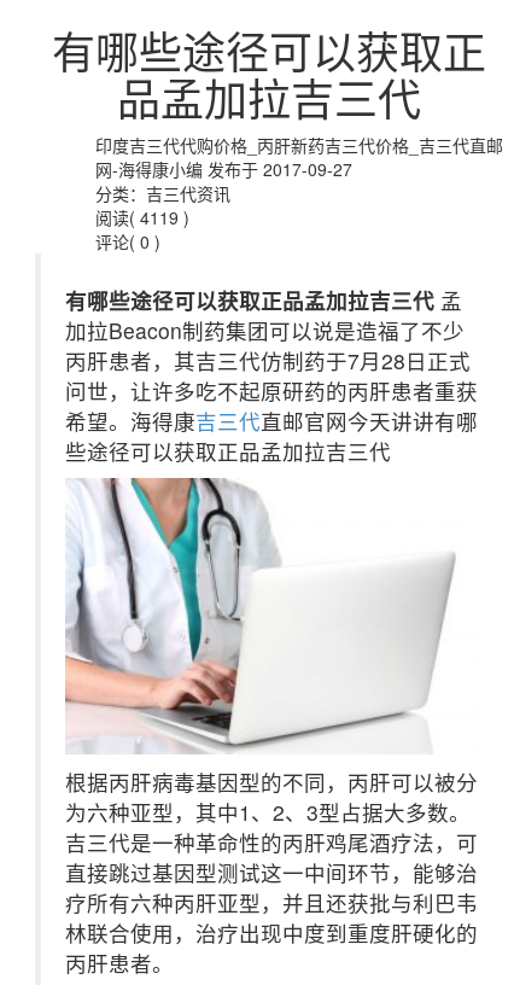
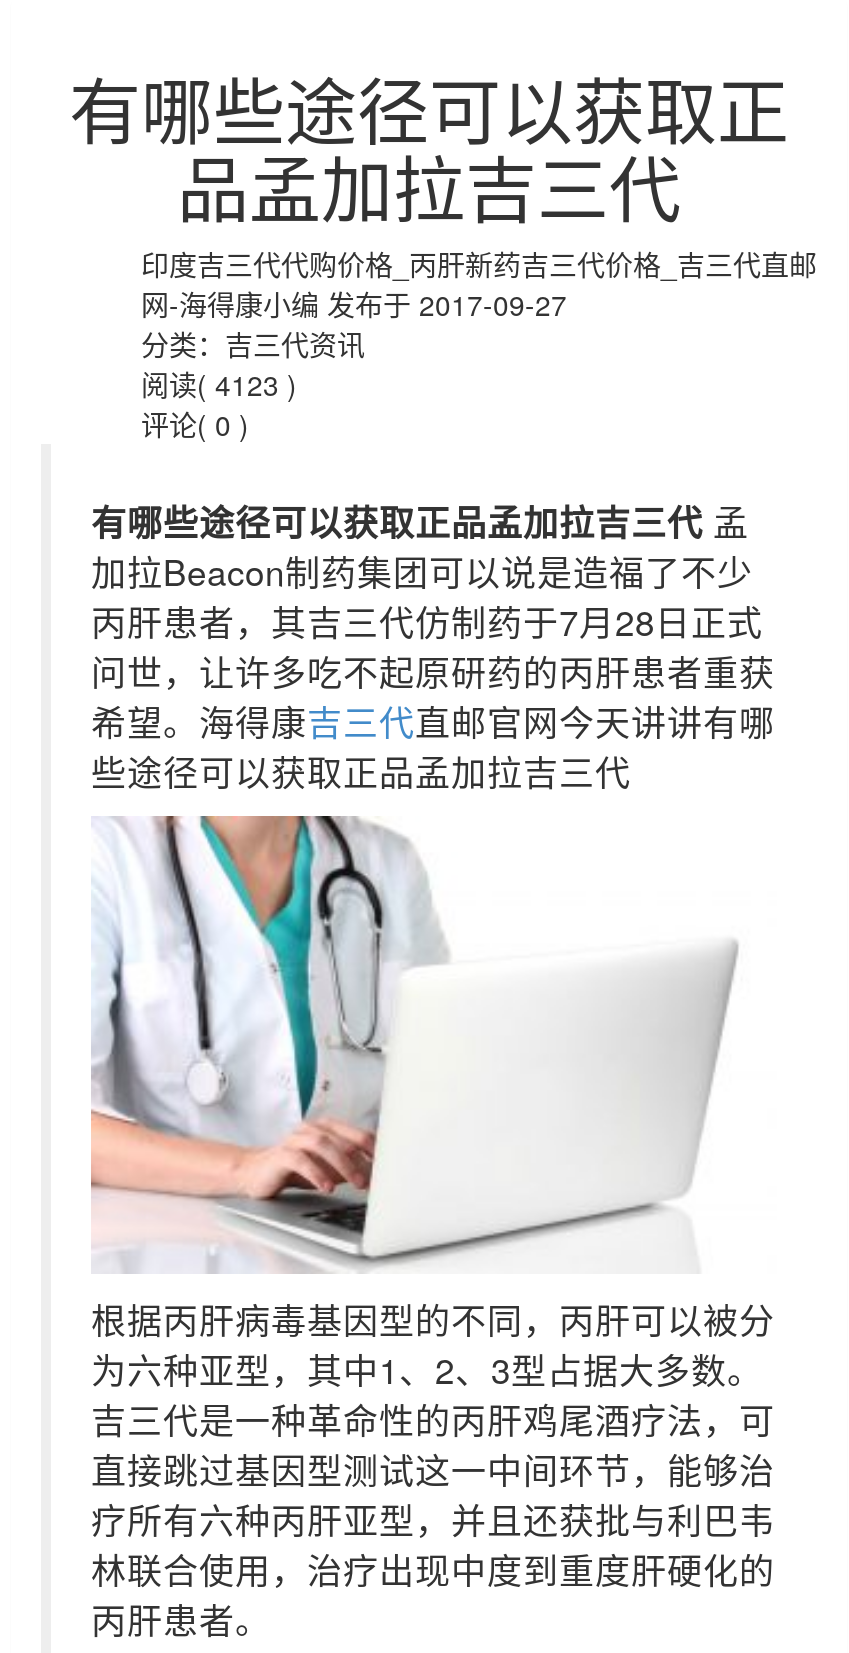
- 阅读( 4119 )
+ 阅读( 4123 )
